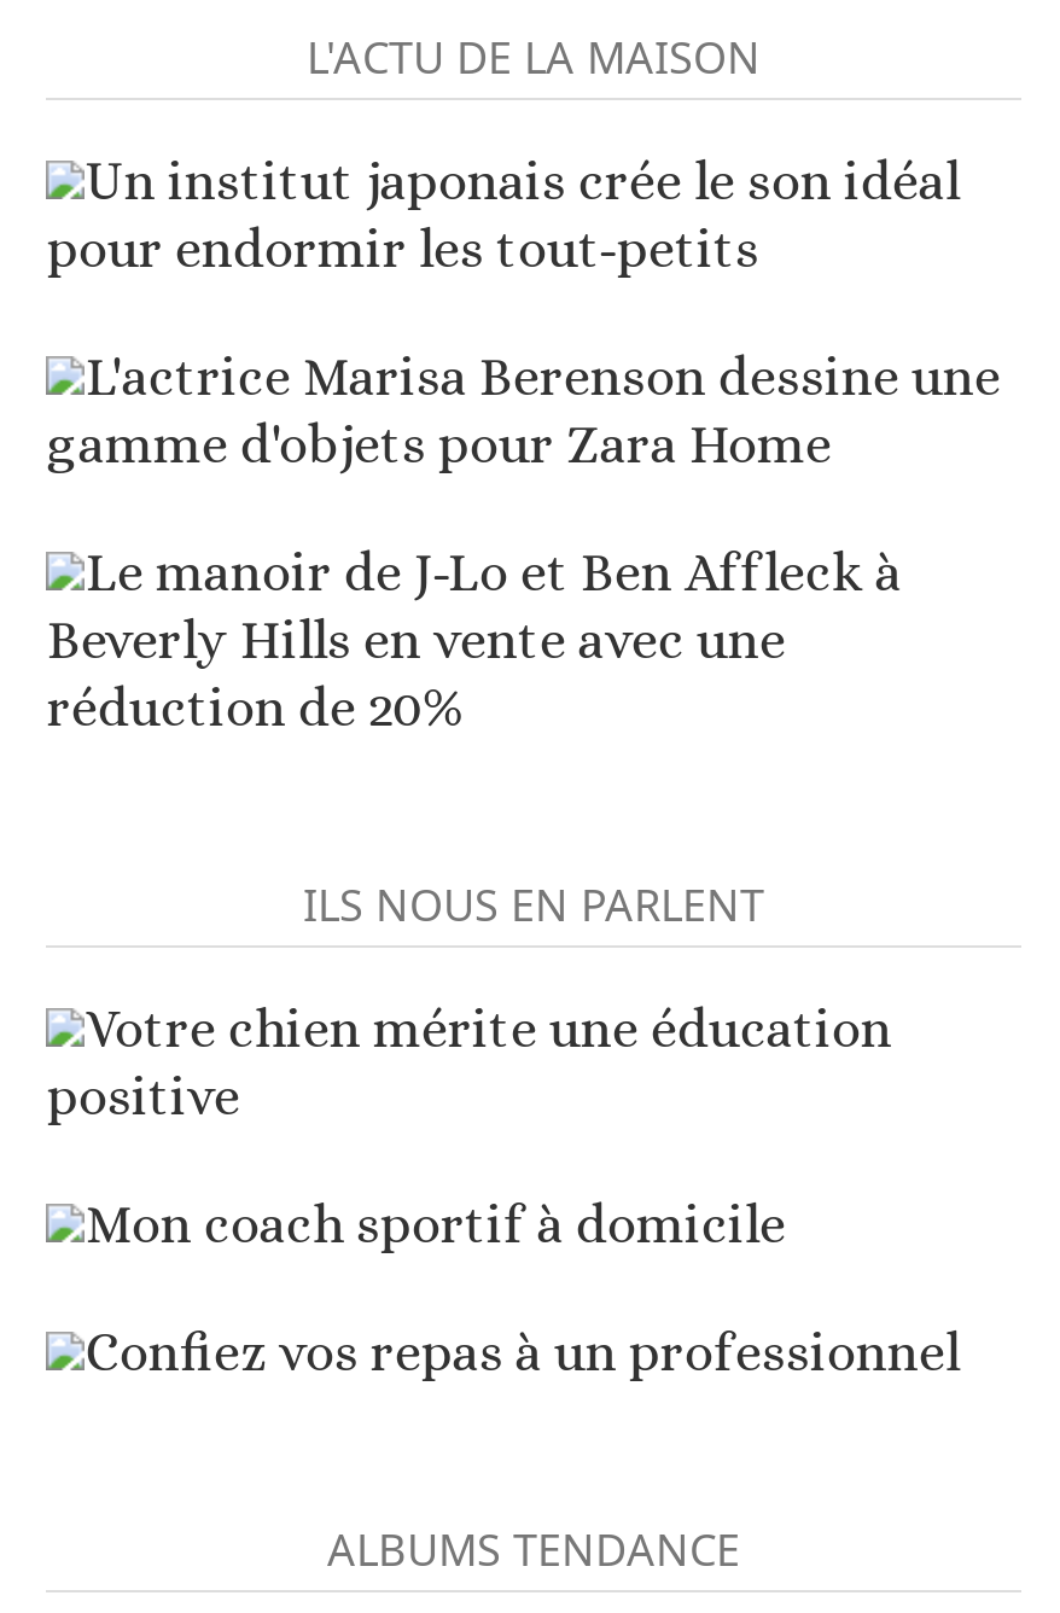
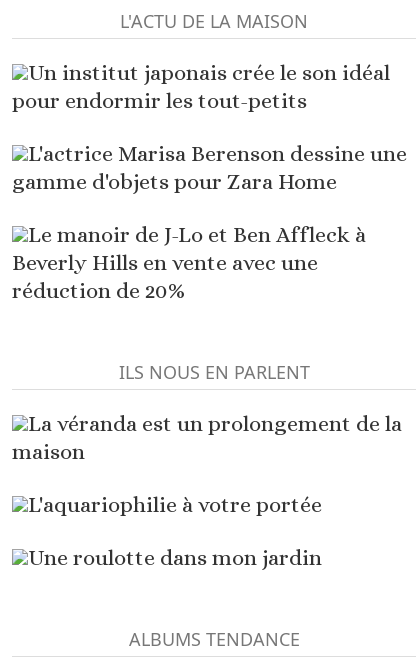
- Votre chien mérite une éducation
- positive
+ La véranda est un prolongement de la
+ maison

- Mon coach sportif à domicile
+ L'aquariophilie à votre portée

- Confiez vos repas à un professionnel
+ Une roulotte dans mon jardin
